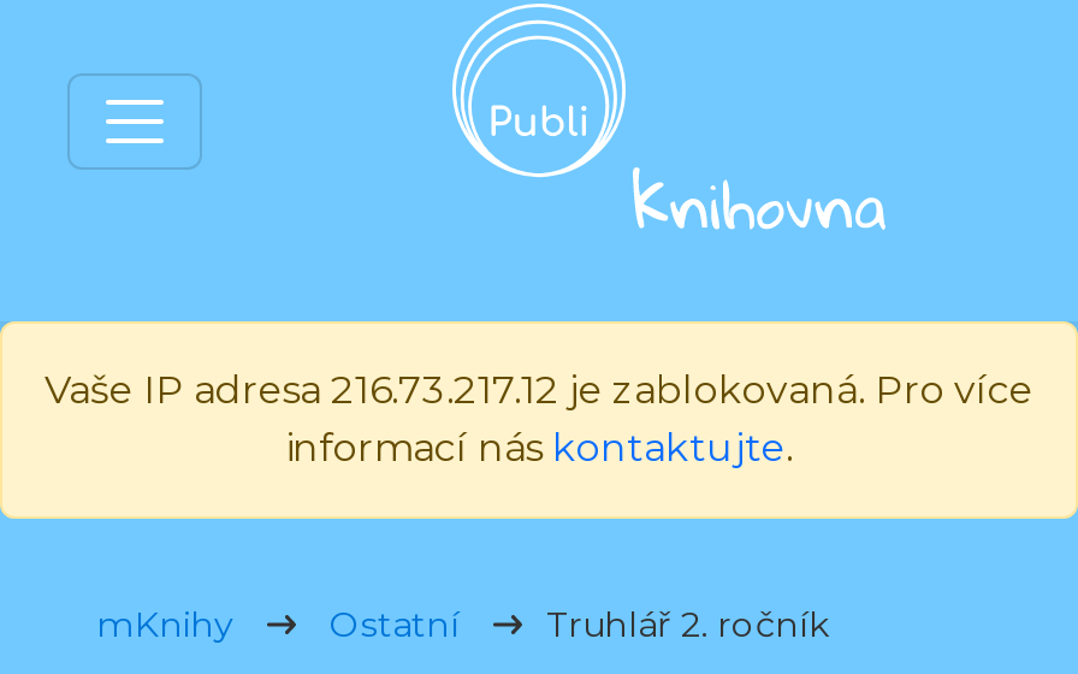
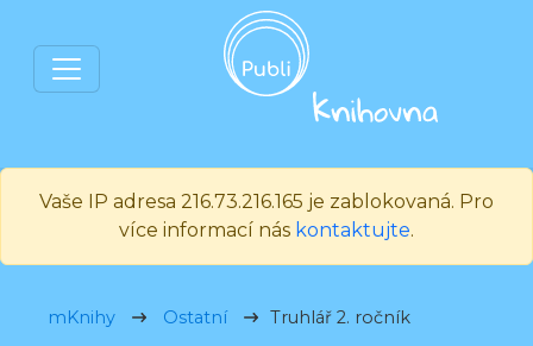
- Vaše IP adresa 216.73.217.12 je zablokovaná. Pro více
- informací nás kontaktujte.
+ Vaše IP adresa 216.73.216.165 je zablokovaná. Pro
+ více informací nás kontaktujte.
